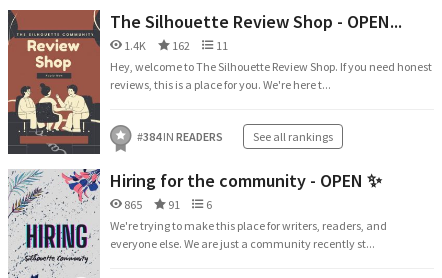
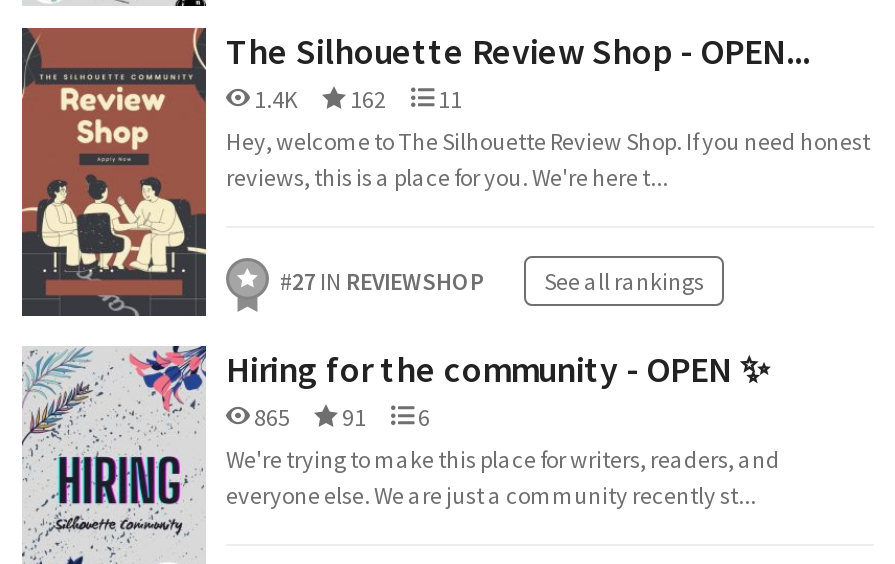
- #384 IN READERS
+ #27 IN REVIEWSHOP
